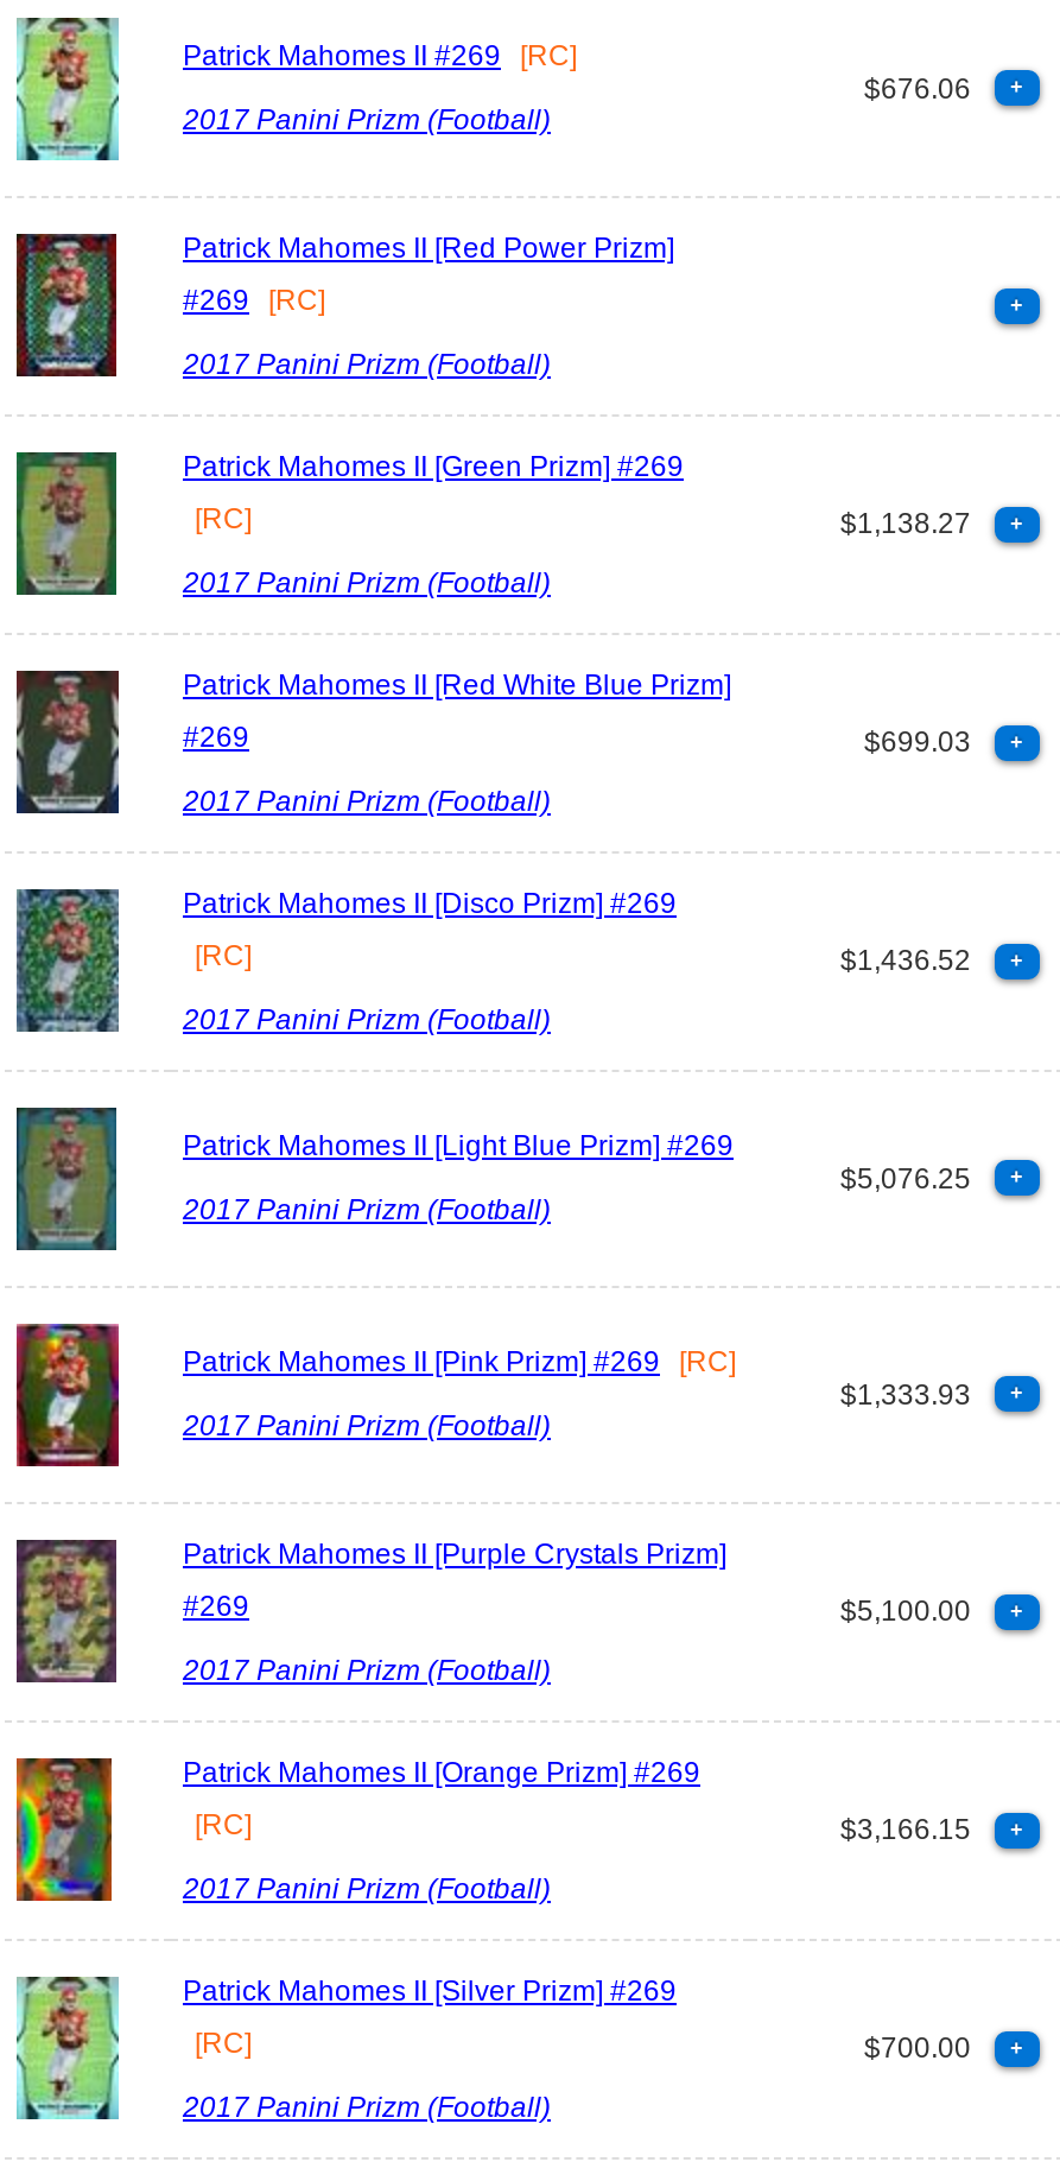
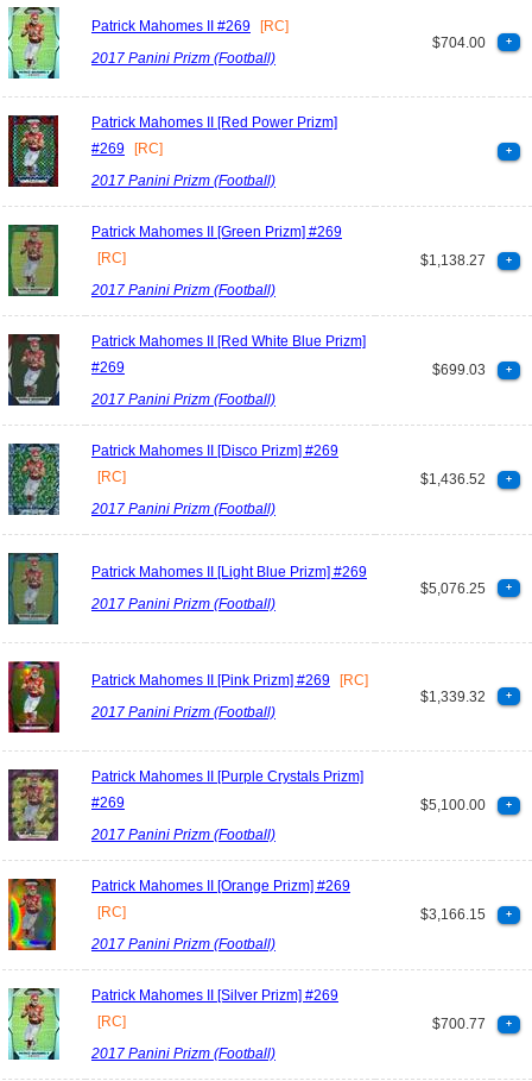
- $676.06
+ $704.00

- $1,333.93
+ $1,339.32

- $700.00
+ $700.77
